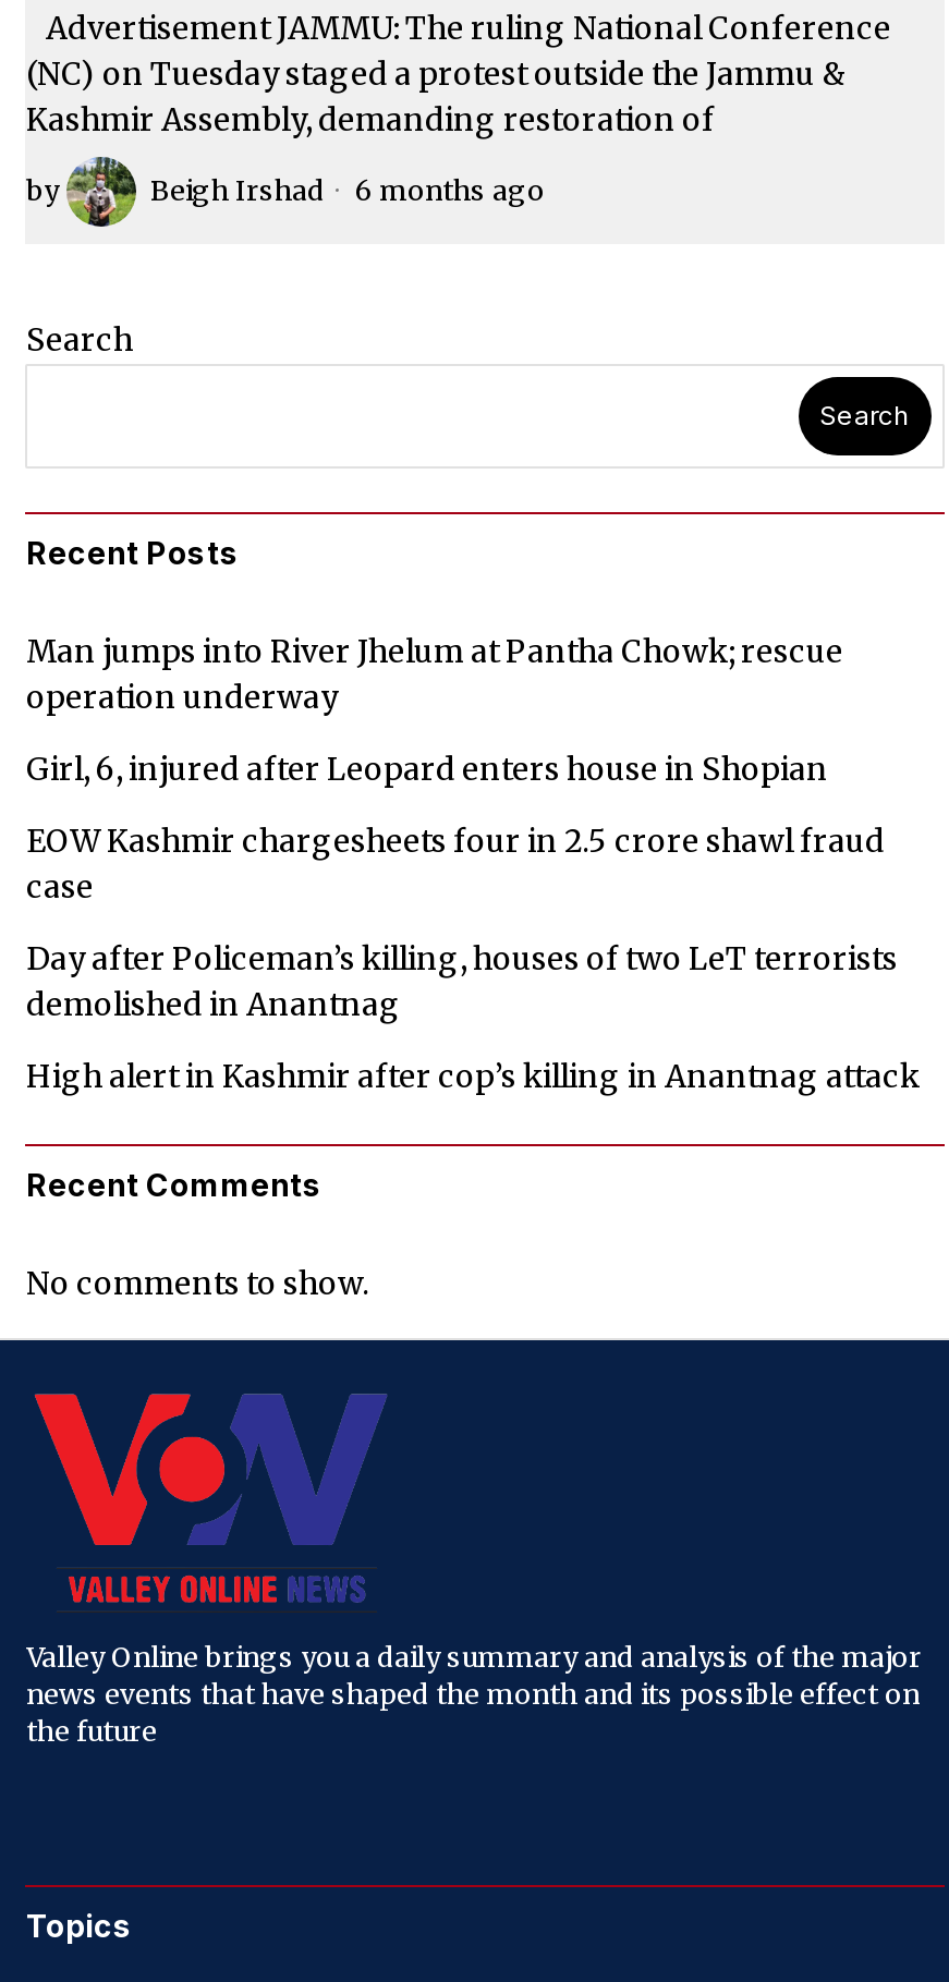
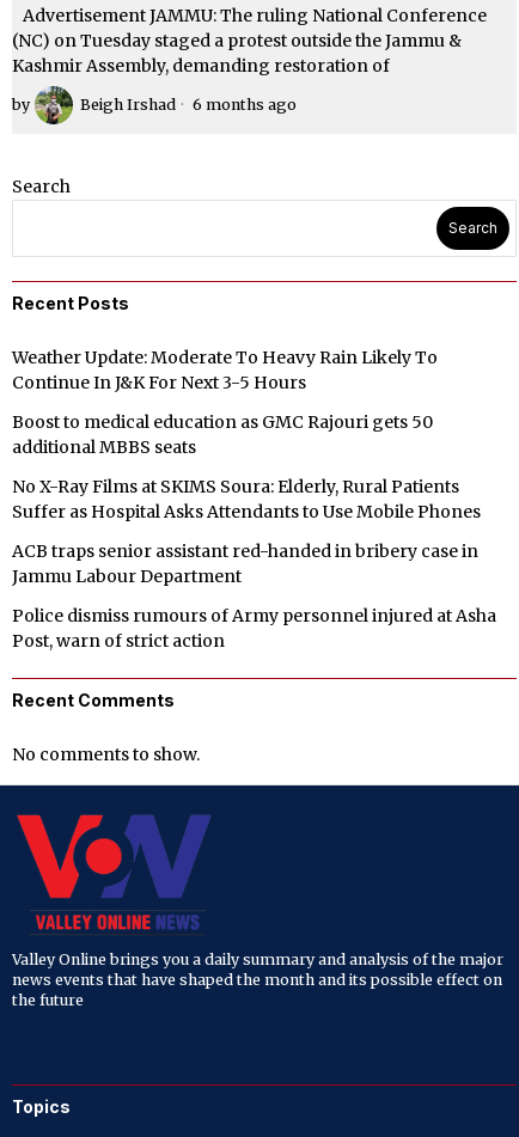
- Man jumps into River Jhelum at Pantha Chowk; rescue
- operation underway
+ Weather Update: Moderate To Heavy Rain Likely To
+ Continue In J&K For Next 3-5 Hours

- Girl, 6, injured after Leopard enters house in Shopian
+ Boost to medical education as GMC Rajouri gets 50
+ additional MBBS seats

- EOW Kashmir chargesheets four in 2.5 crore shawl fraud
- case
+ No X-Ray Films at SKIMS Soura: Elderly, Rural Patients
+ Suffer as Hospital Asks Attendants to Use Mobile Phones

- Day after Policeman’s killing, houses of two LeT terrorists
- demolished in Anantnag
+ ACB traps senior assistant red-handed in bribery case in
+ Jammu Labour Department

- High alert in Kashmir after cop’s killing in Anantnag attack
+ Police dismiss rumours of Army personnel injured at Asha
+ Post, warn of strict action
